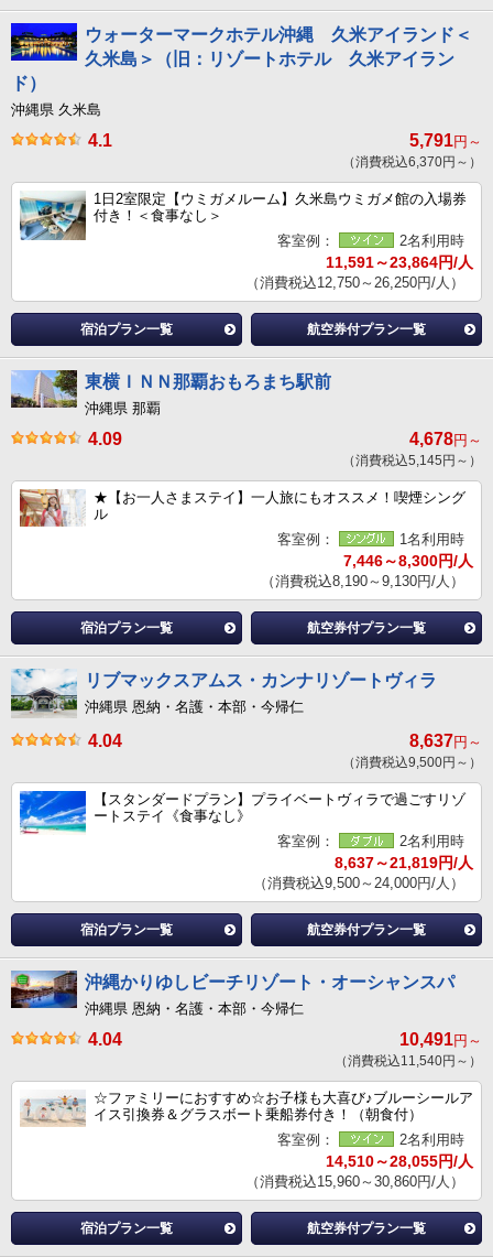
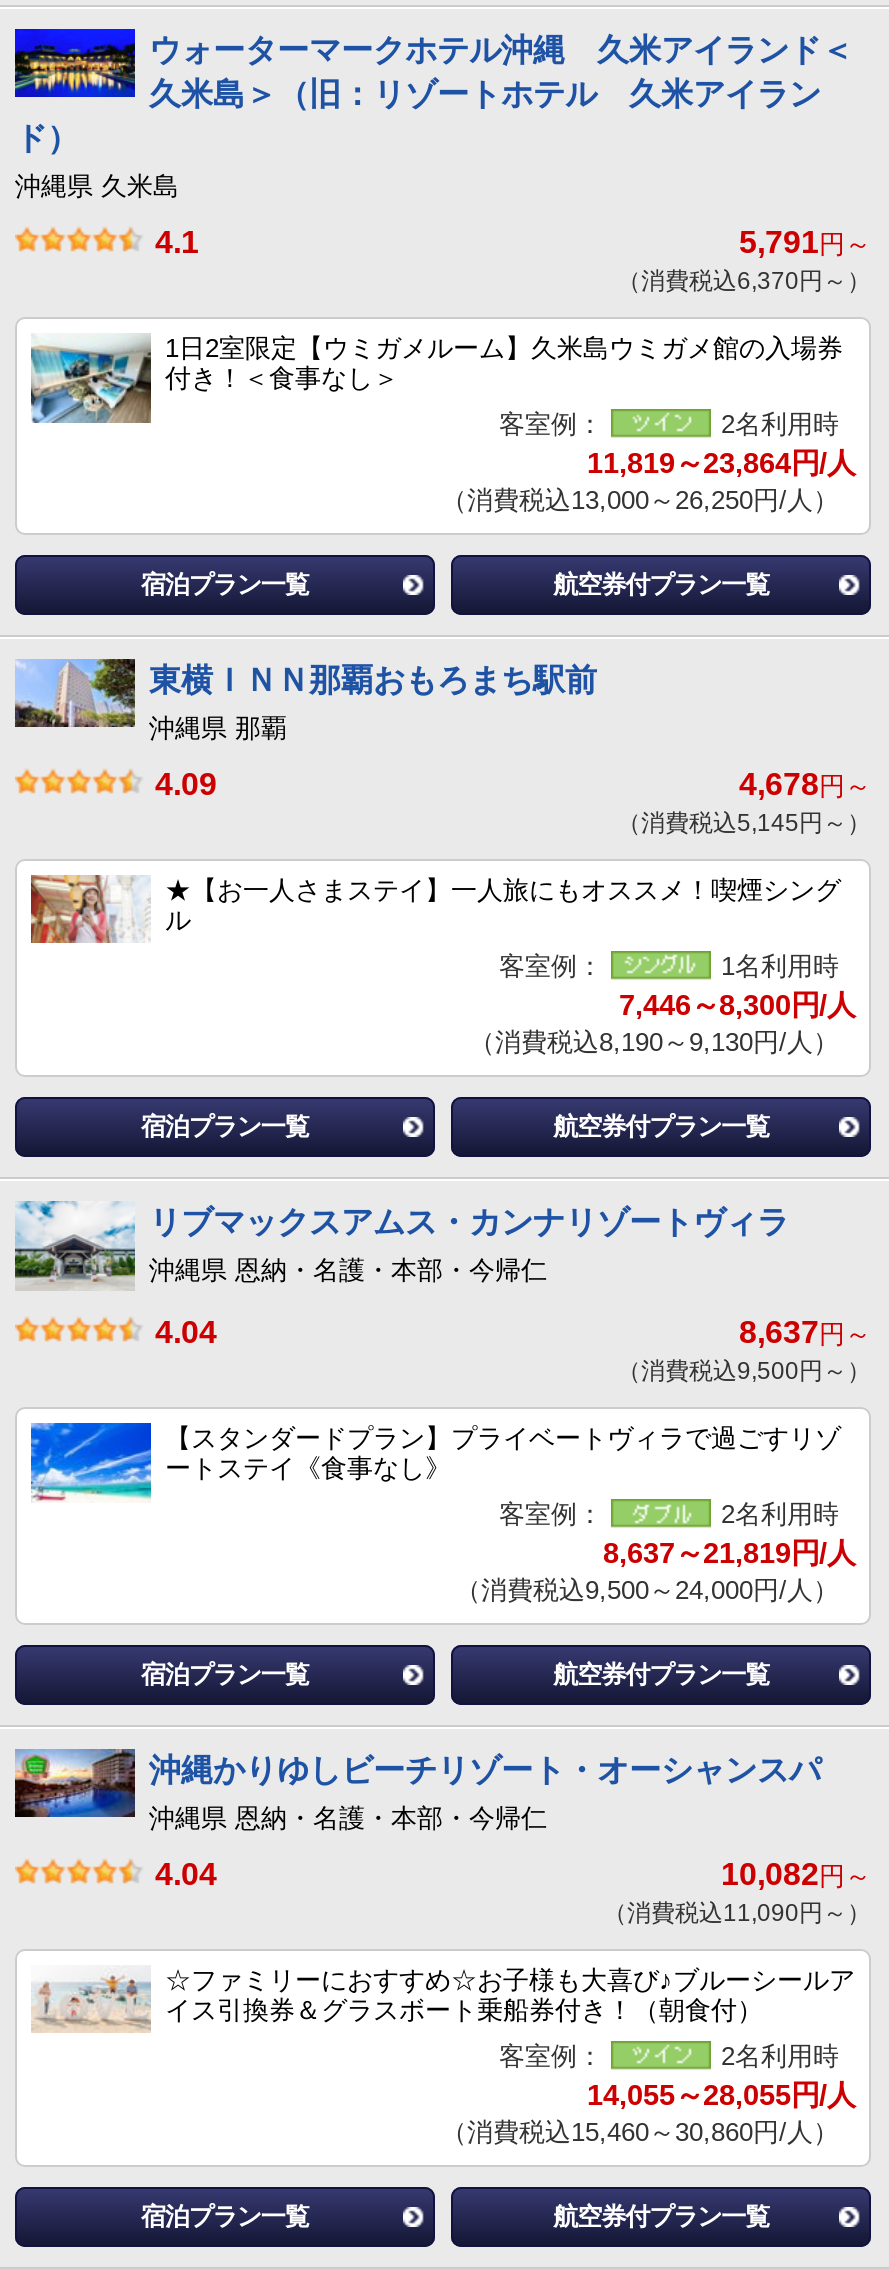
- 11,591～23,864円/人
+ 11,819～23,864円/人

- （消費税込12,750～26,250円/人）
+ （消費税込13,000～26,250円/人）

- 10,491円～
+ 10,082円～

- （消費税込11,540円～）
+ （消費税込11,090円～）

- 14,510～28,055円/人
+ 14,055～28,055円/人

- （消費税込15,960～30,860円/人）
+ （消費税込15,460～30,860円/人）
